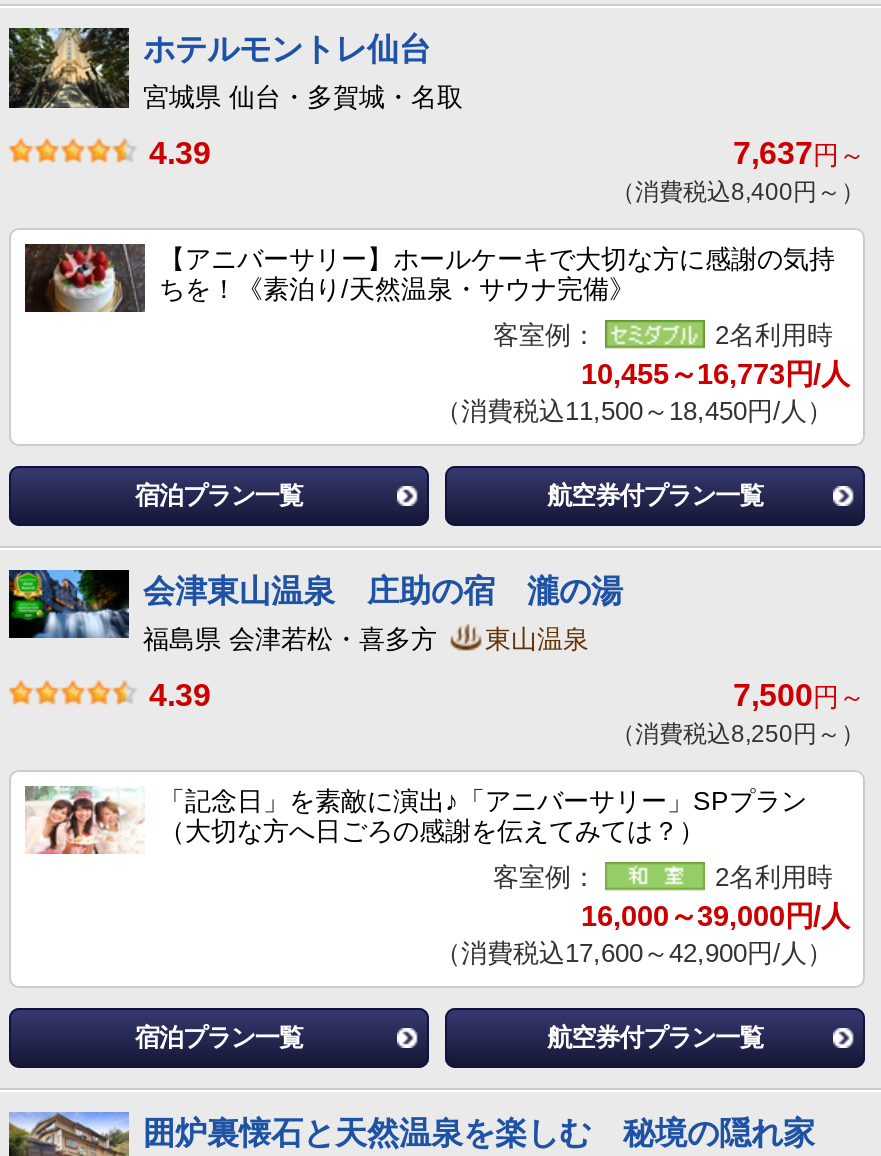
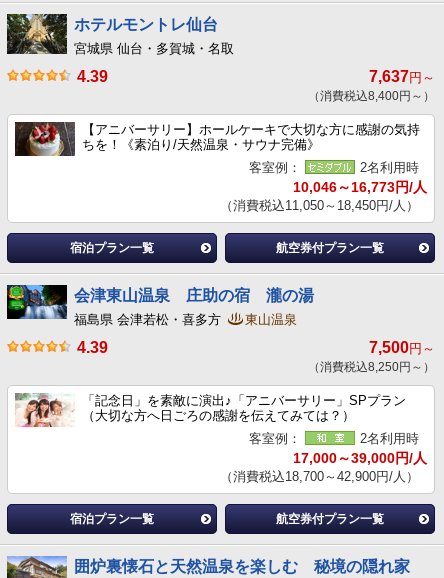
- 10,455～16,773円/人
+ 10,046～16,773円/人

- （消費税込11,500～18,450円/人）
+ （消費税込11,050～18,450円/人）

- 16,000～39,000円/人
+ 17,000～39,000円/人

- （消費税込17,600～42,900円/人）
+ （消費税込18,700～42,900円/人）
